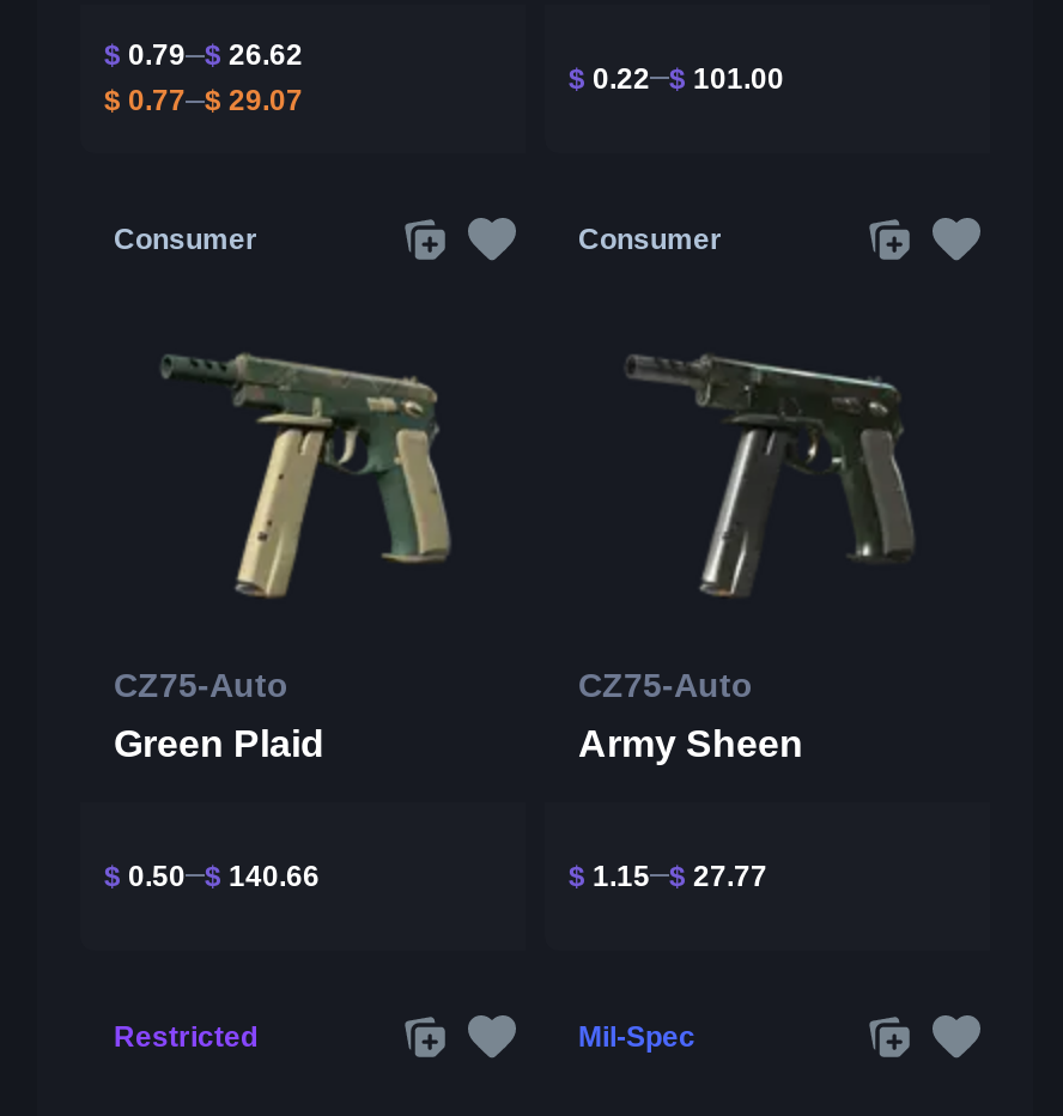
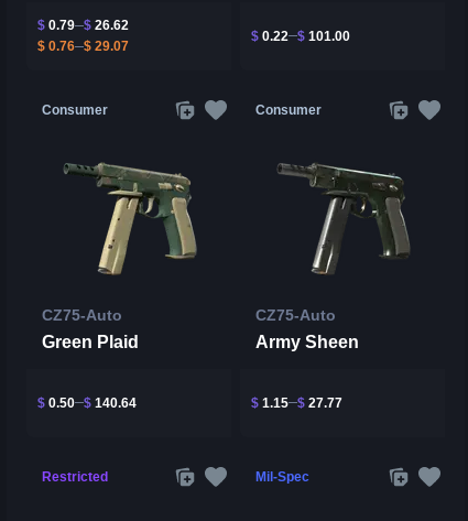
- $0.77 $29.07
+ $0.76 $29.07

- $0.50 $140.66
+ $0.50 $140.64
